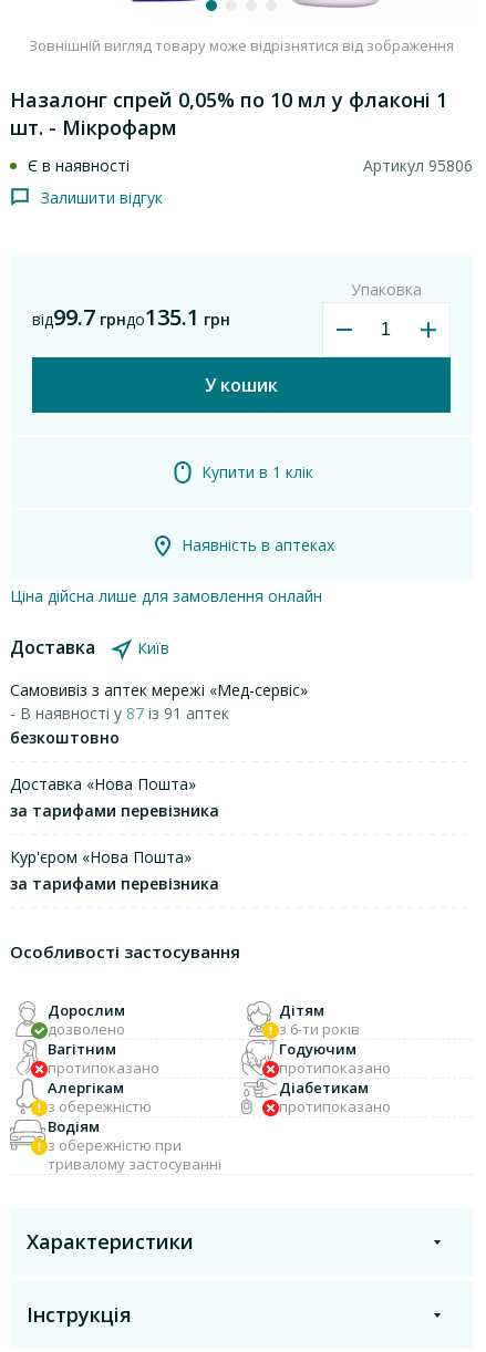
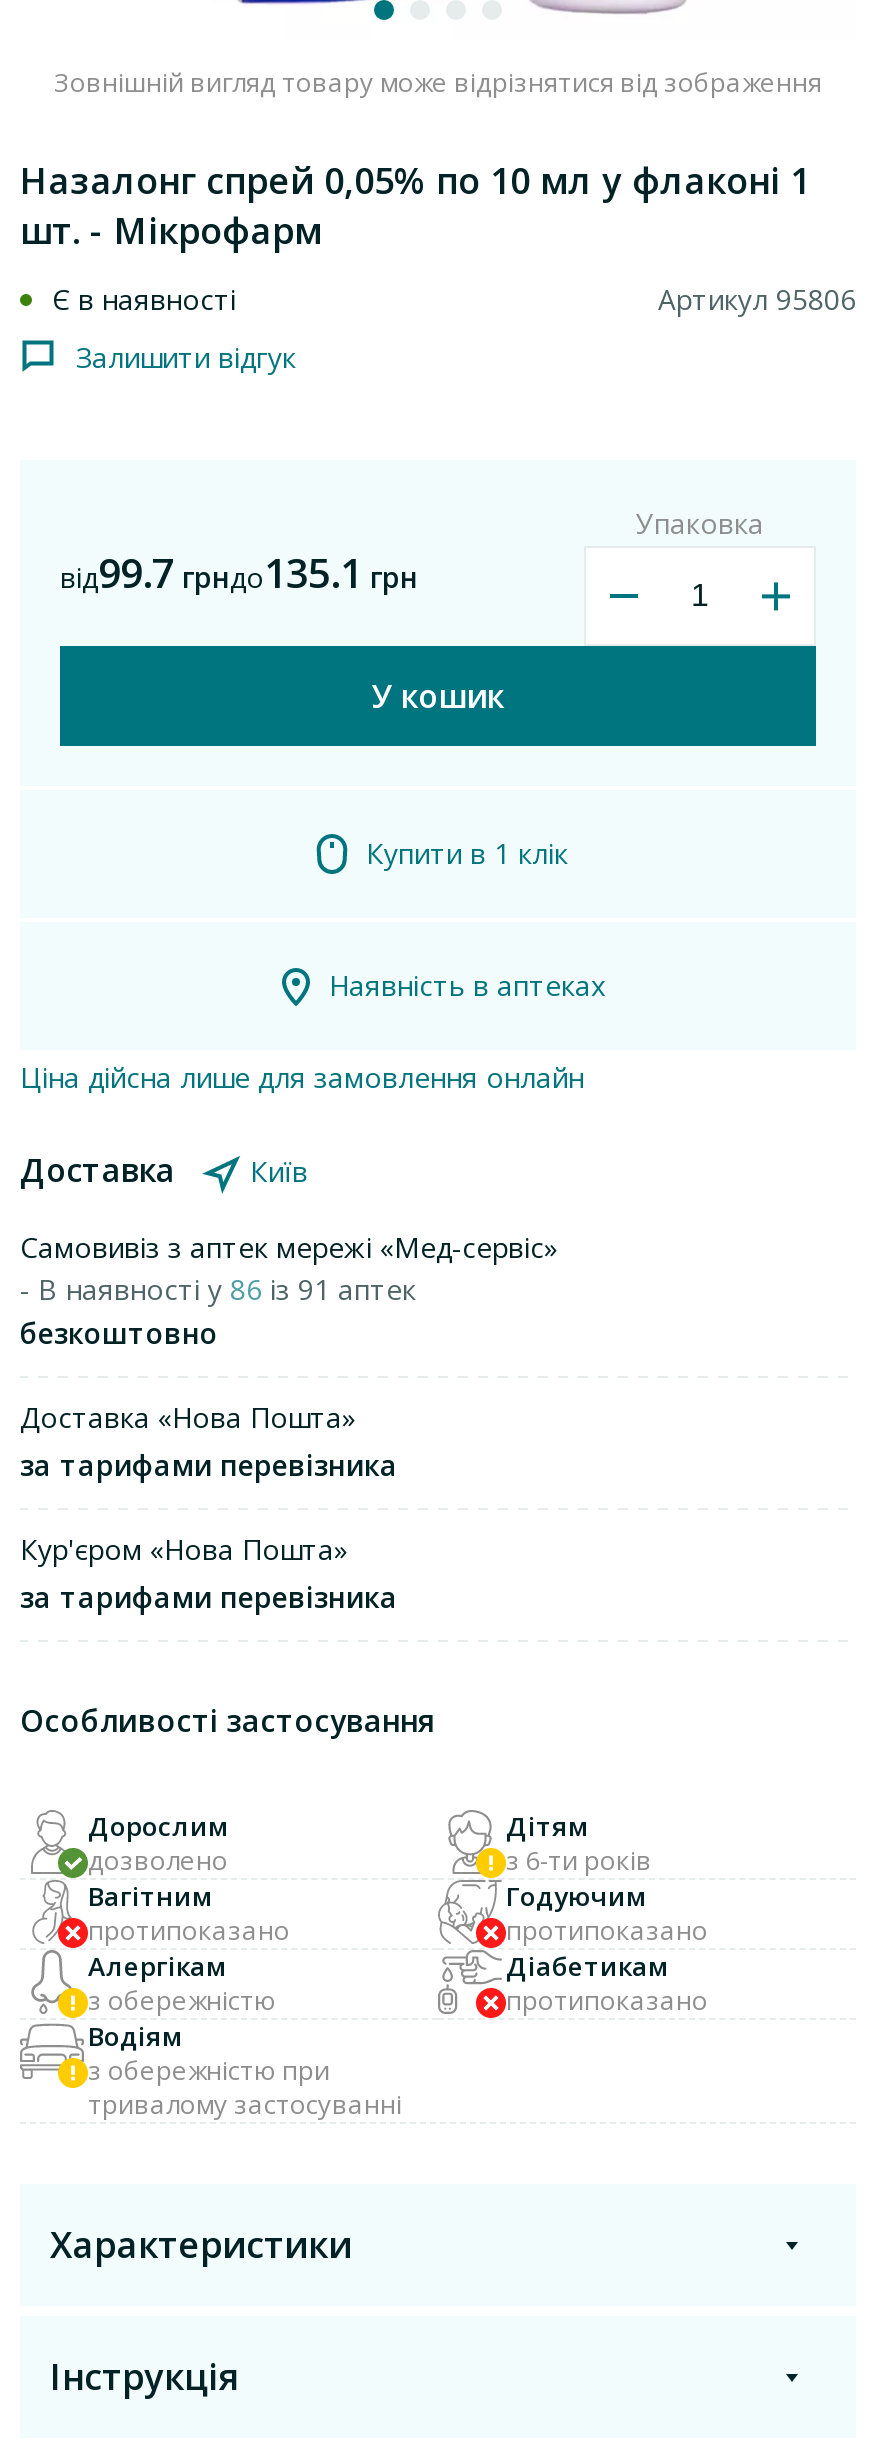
- - В наявності у 87 із 91 аптек
+ - В наявності у 86 із 91 аптек
